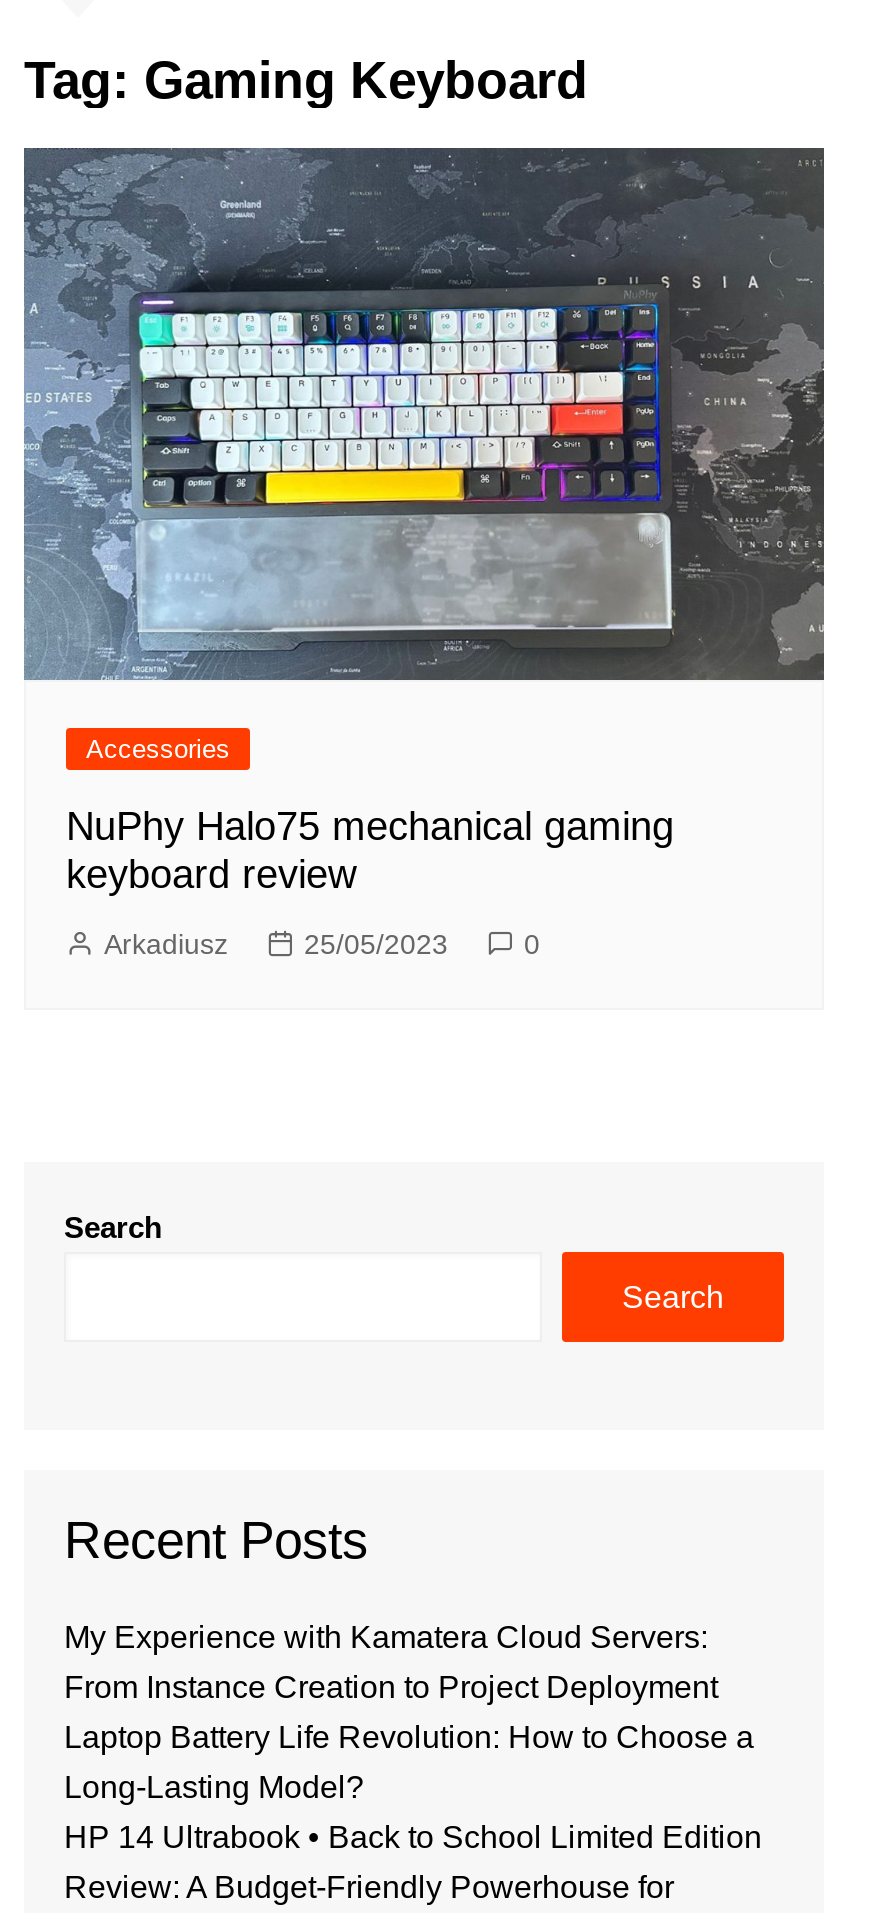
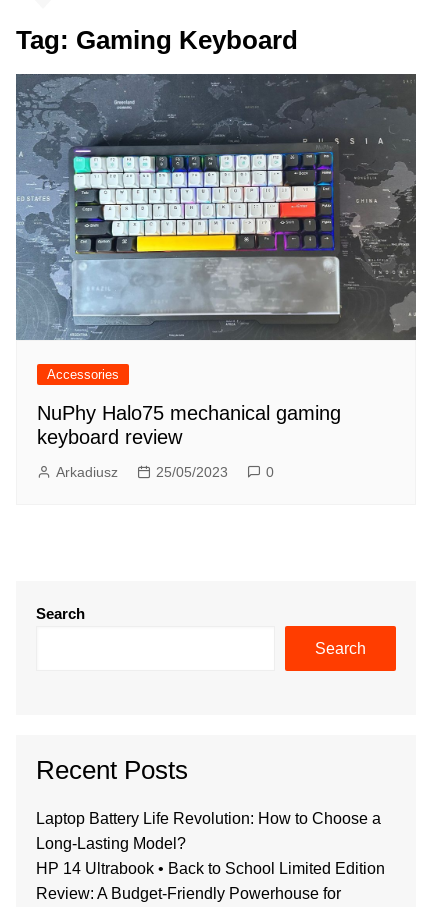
- My Experience with Kamatera Cloud Servers:
- From Instance Creation to Project Deployment
